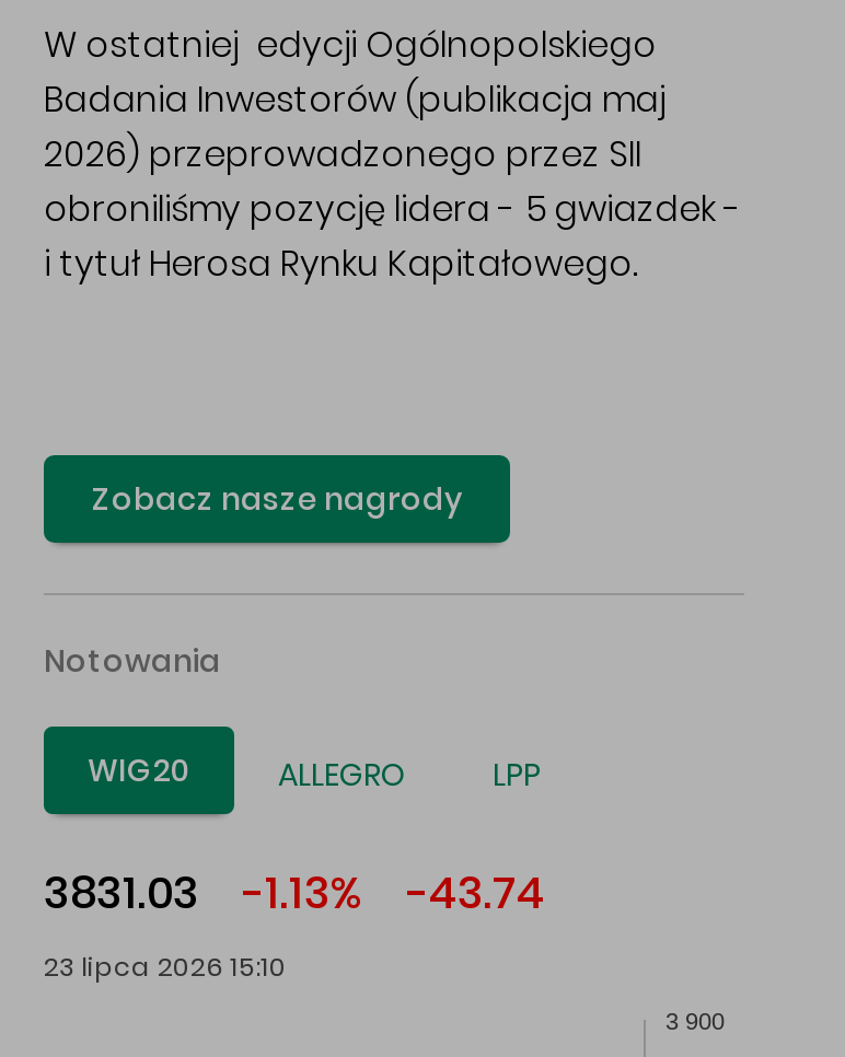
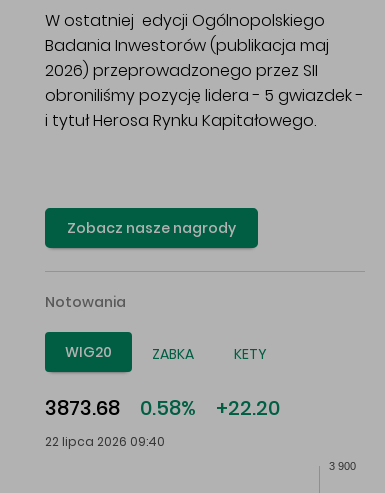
- ALLEGRO
- LPP
+ ZABKA
+ KETY

- 3831.03
- -1.13%
- -43.74
- 23 lipca 2026 15:10
+ 3873.68
+ 0.58%
+ +22.20
+ 22 lipca 2026 09:40
